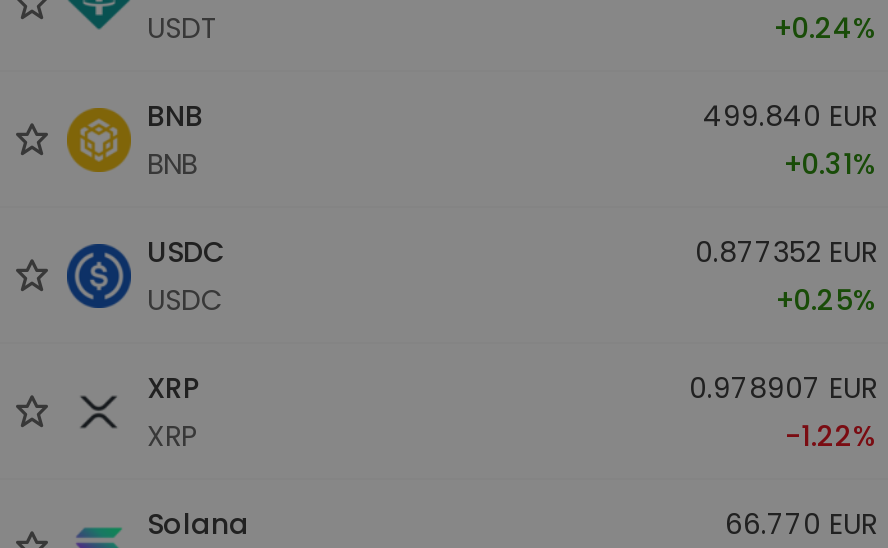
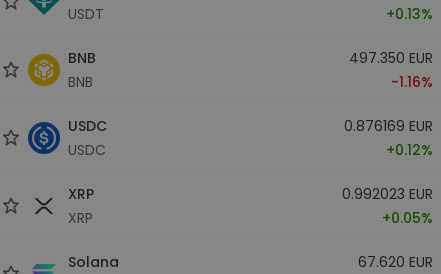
- +0.24%
+ +0.13%

- 499.840 EUR
+ 497.350 EUR

- +0.31%
+ -1.16%

- 0.877352 EUR
+ 0.876169 EUR

- +0.25%
+ +0.12%

- 0.978907 EUR
+ 0.992023 EUR

- -1.22%
+ +0.05%

- 66.770 EUR
+ 67.620 EUR
